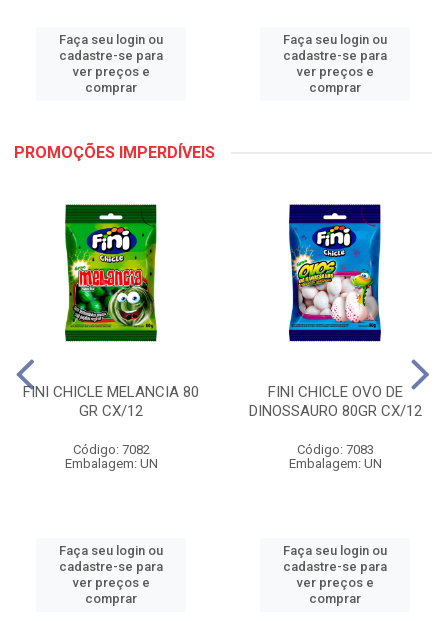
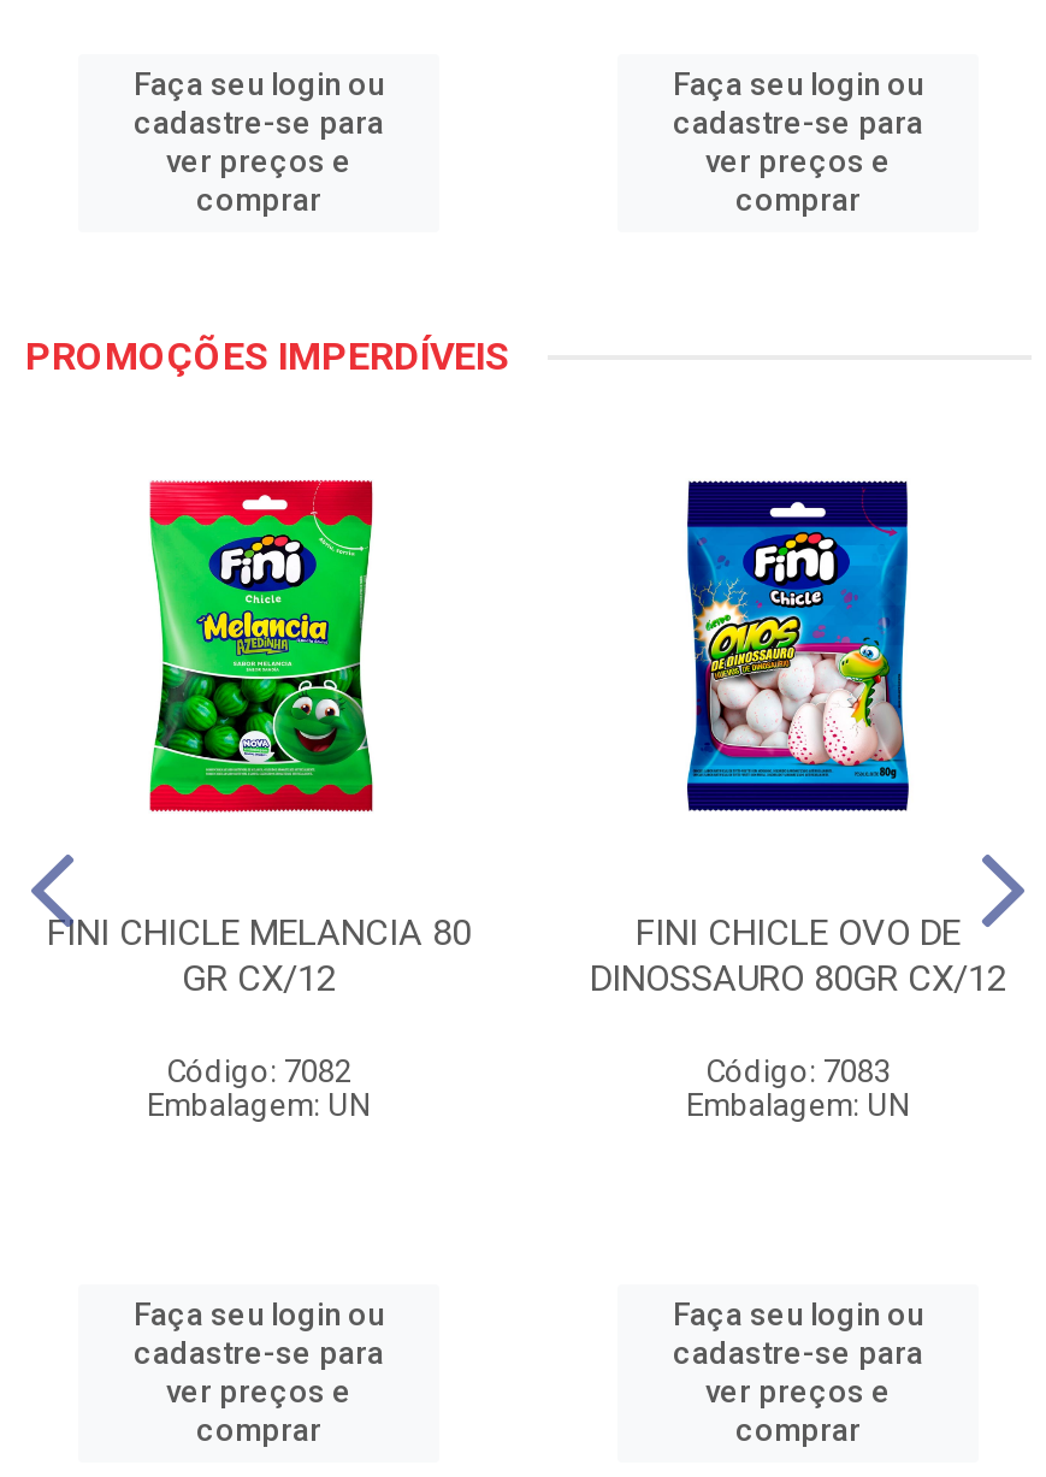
- [image]
+ [image]
